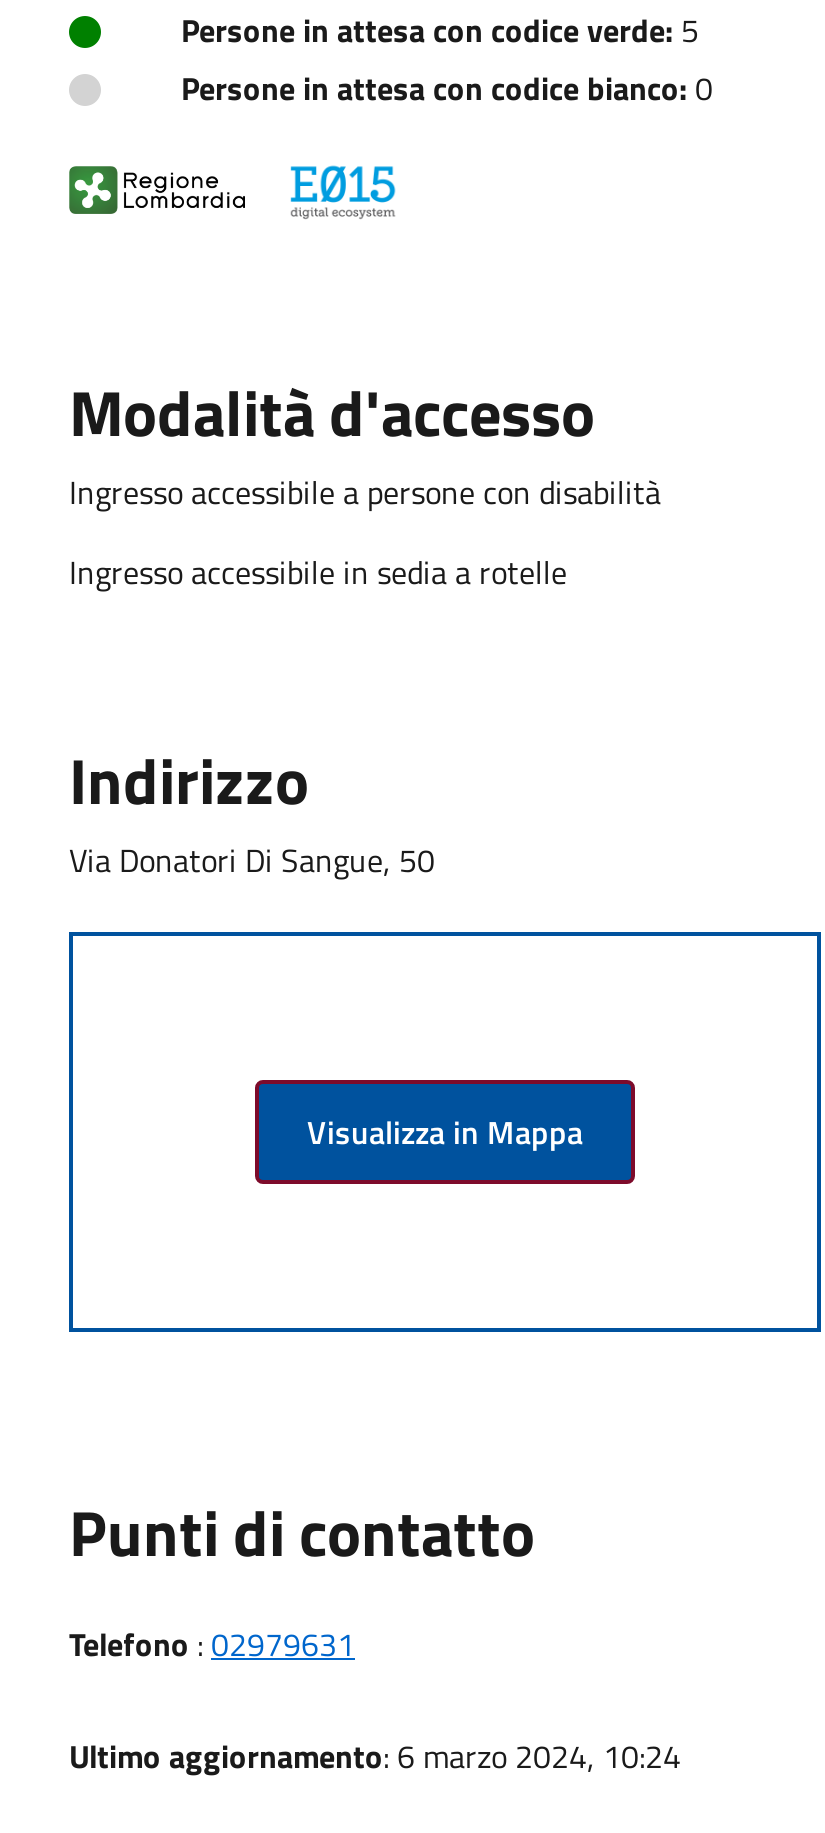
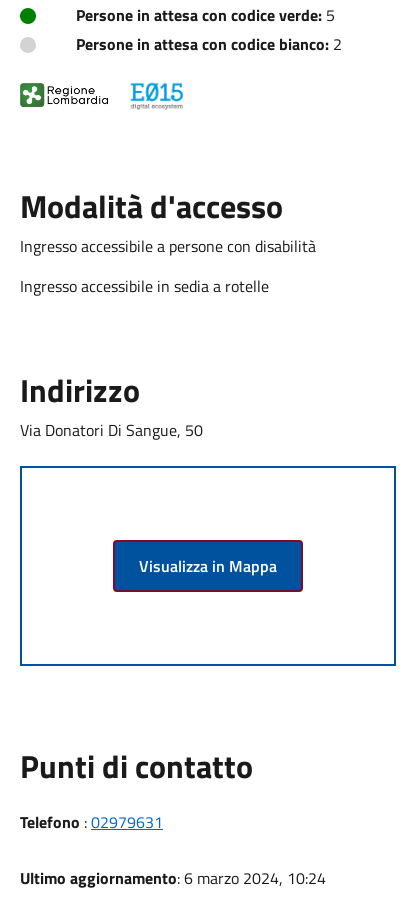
- Persone in attesa con codice bianco: 0
+ Persone in attesa con codice bianco: 2
